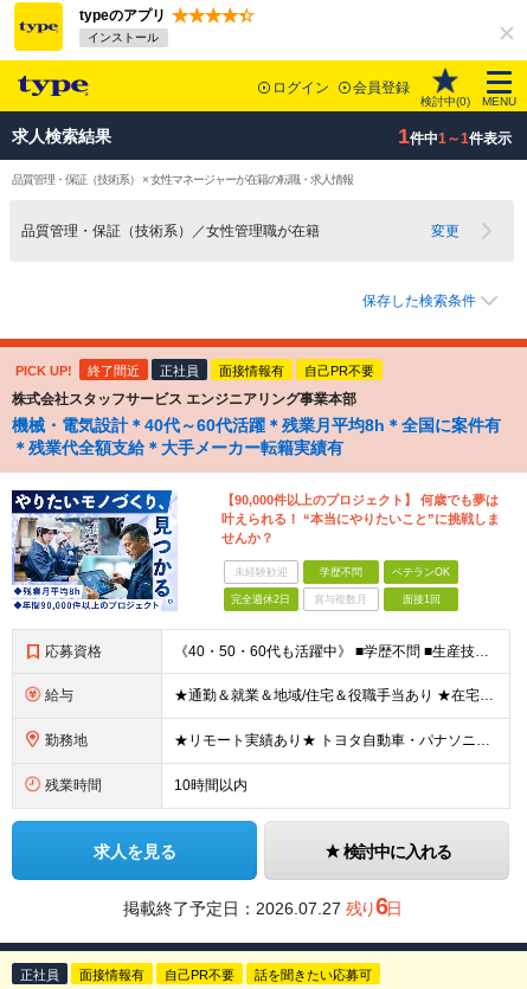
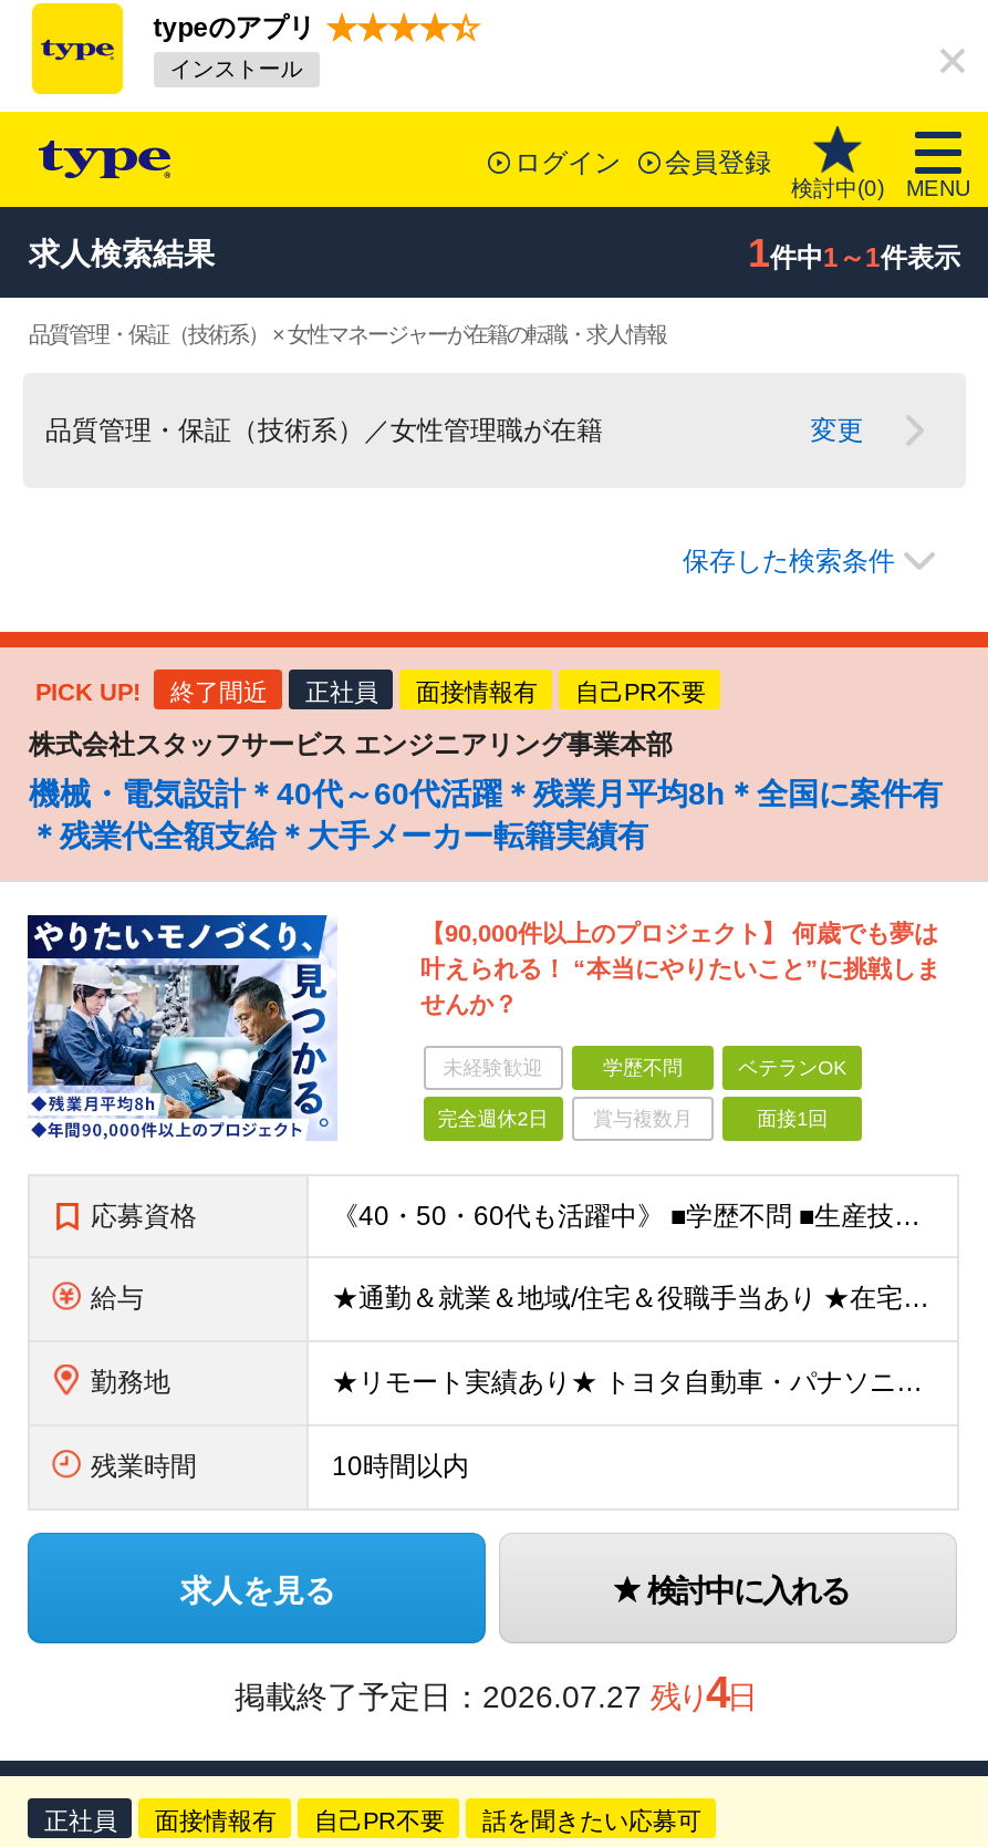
- 掲載終了予定日：2026.07.27 残り6日
+ 掲載終了予定日：2026.07.27 残り4日
